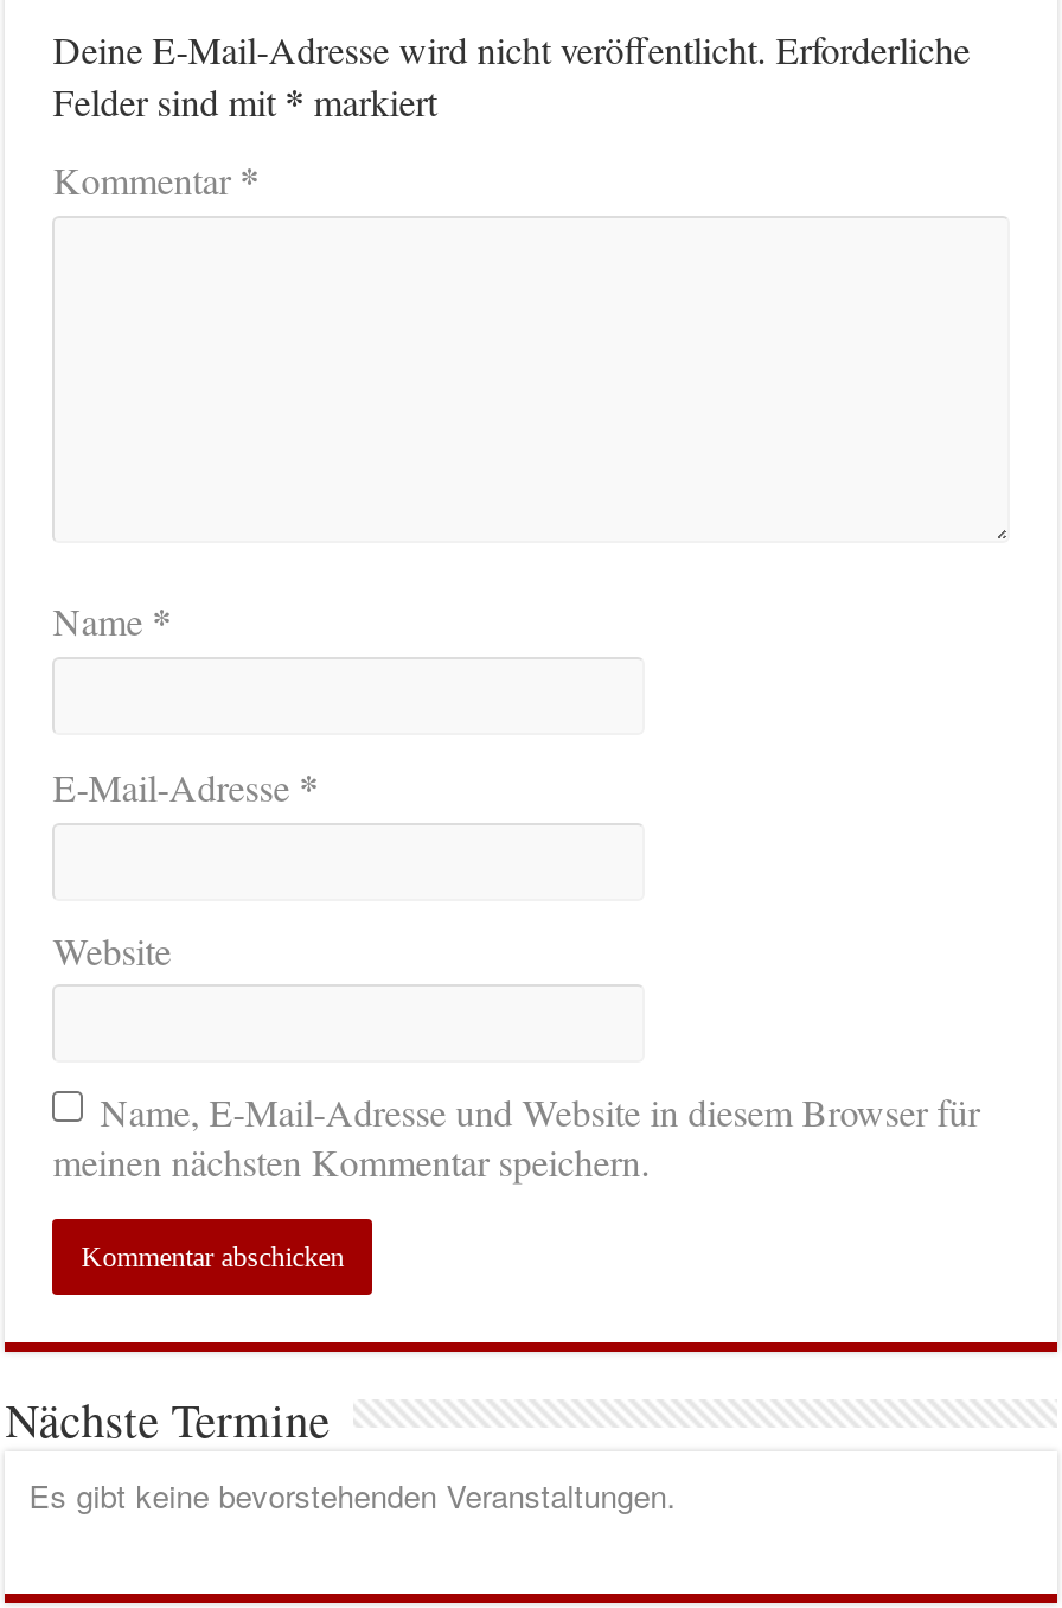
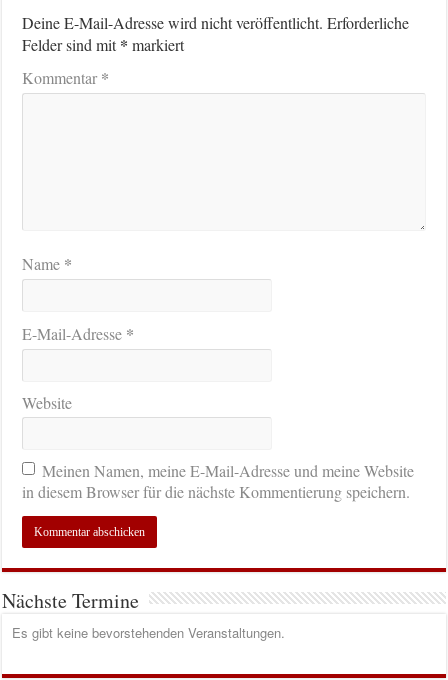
- Name, E-Mail-Adresse und Website in diesem Browser für
- meinen nächsten Kommentar speichern.
+ Meinen Namen, meine E-Mail-Adresse und meine Website
+ in diesem Browser für die nächste Kommentierung speichern.
